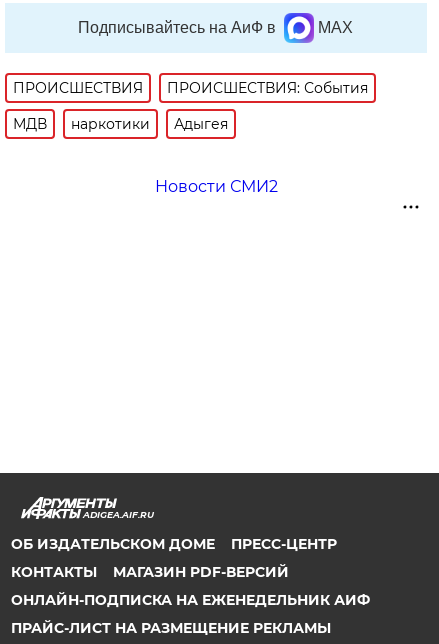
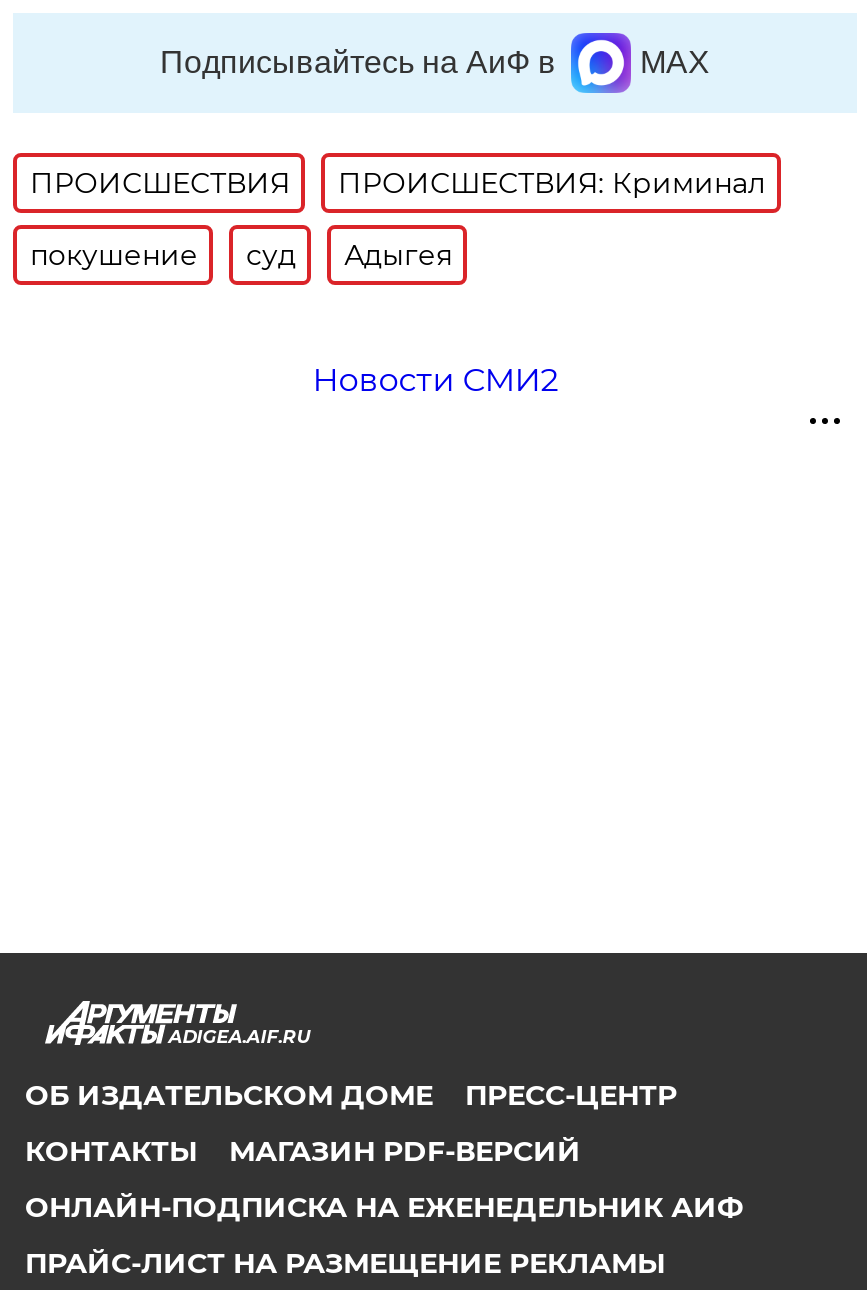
- ПРОИСШЕСТВИЯ: События
+ ПРОИСШЕСТВИЯ: Криминал

- МДВ
- наркотики
+ покушение
+ суд
